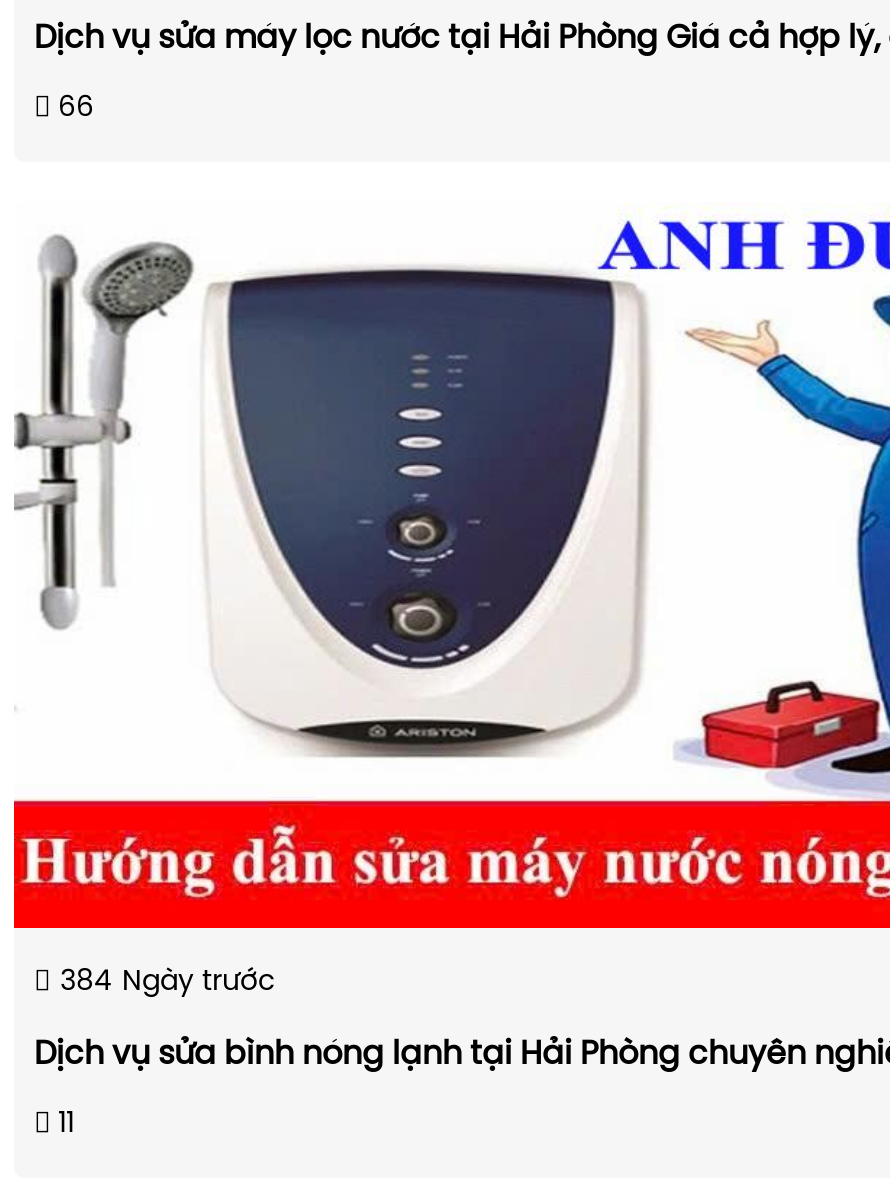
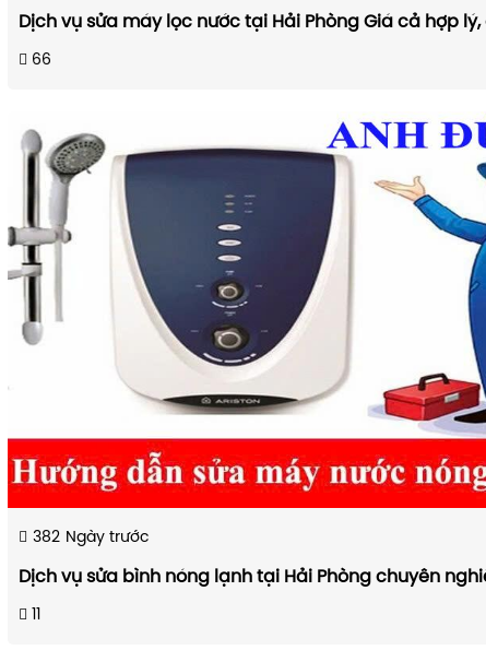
- 384 Ngày trước
+ 382 Ngày trước
